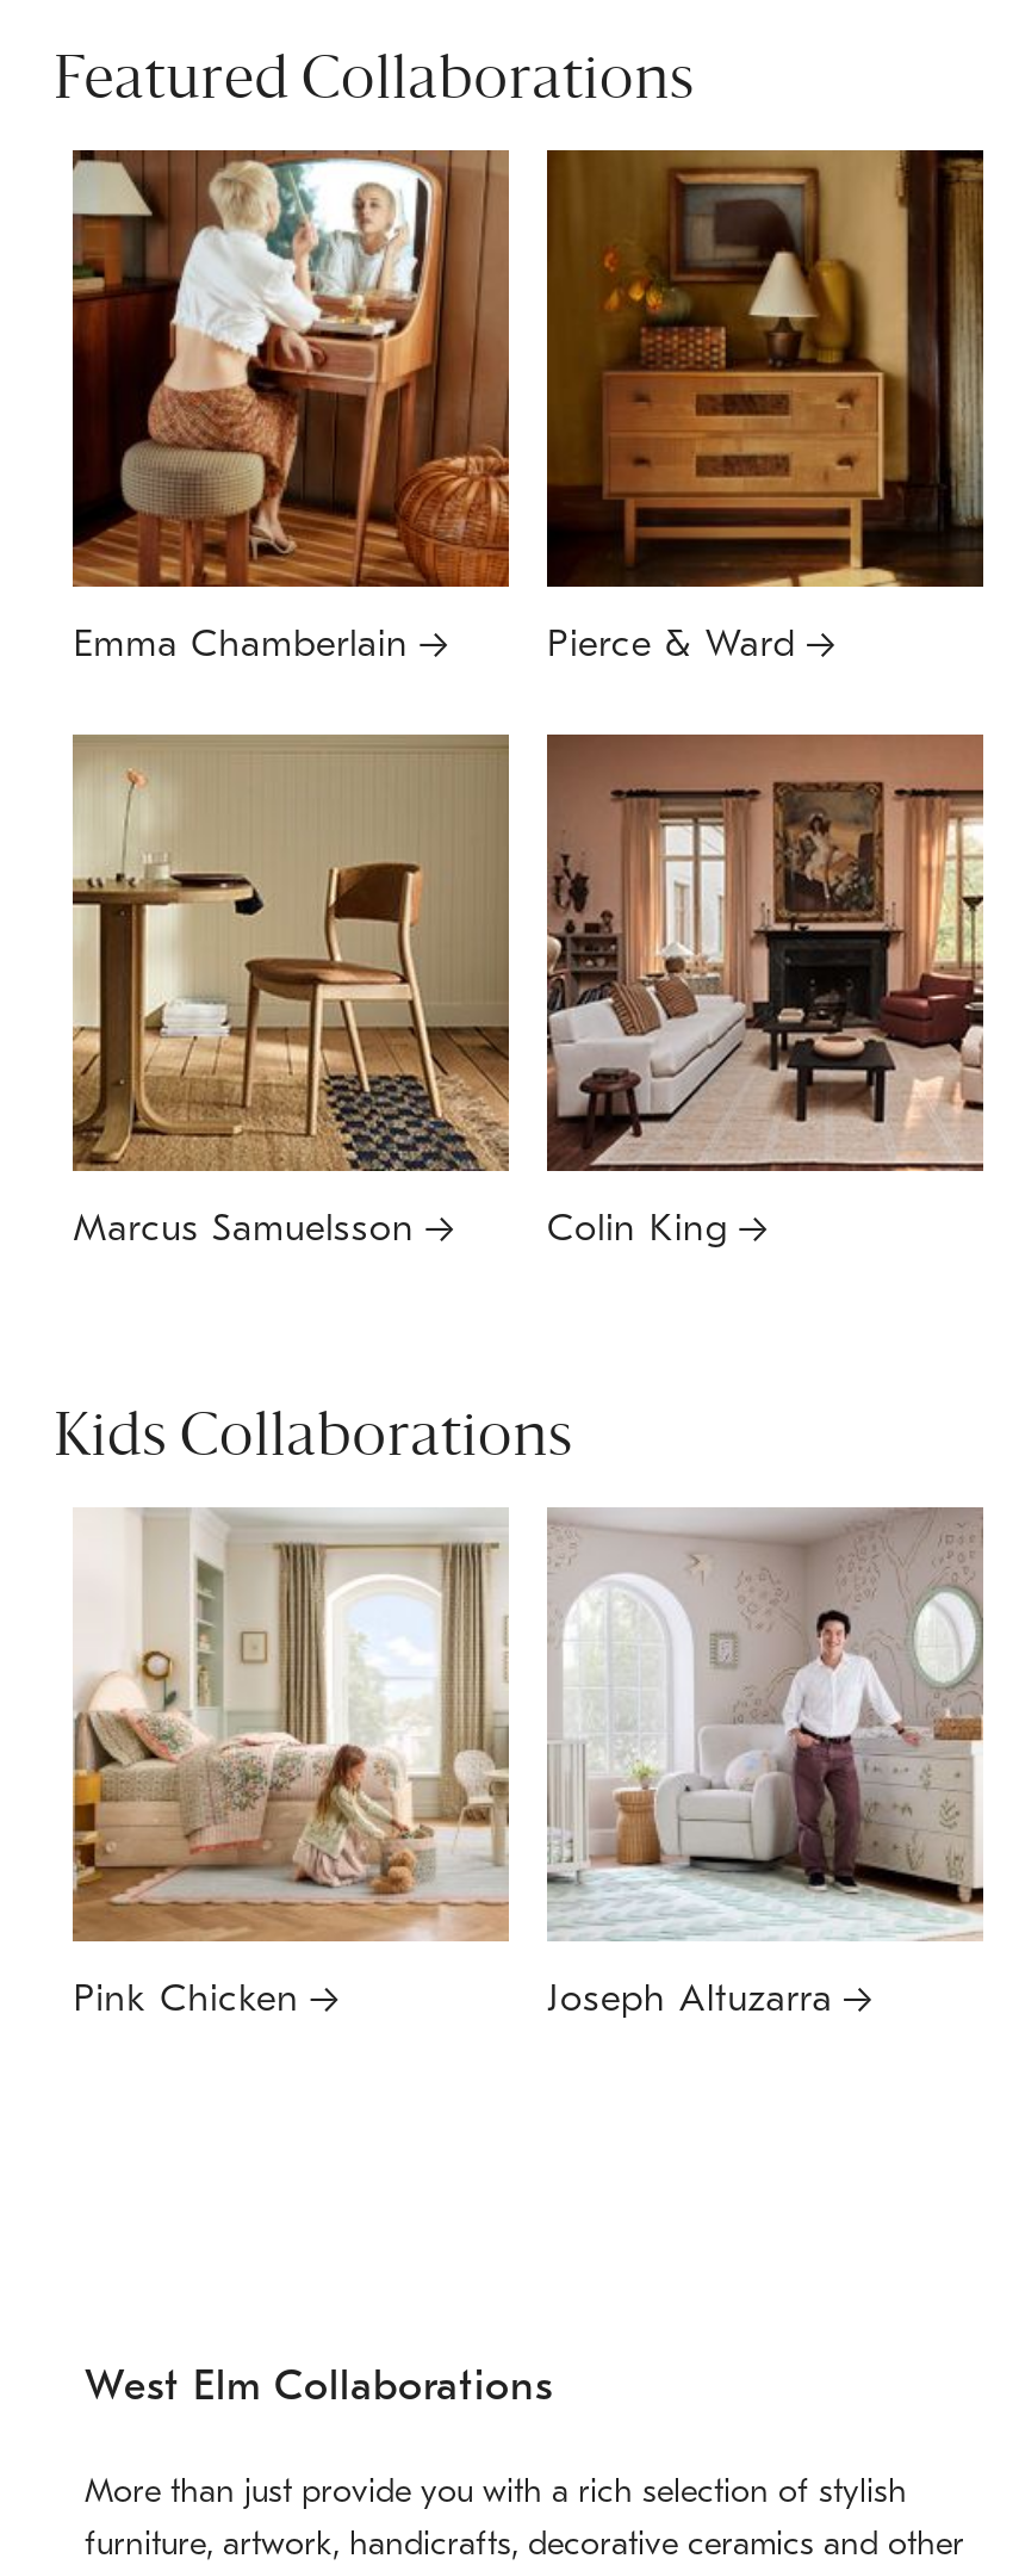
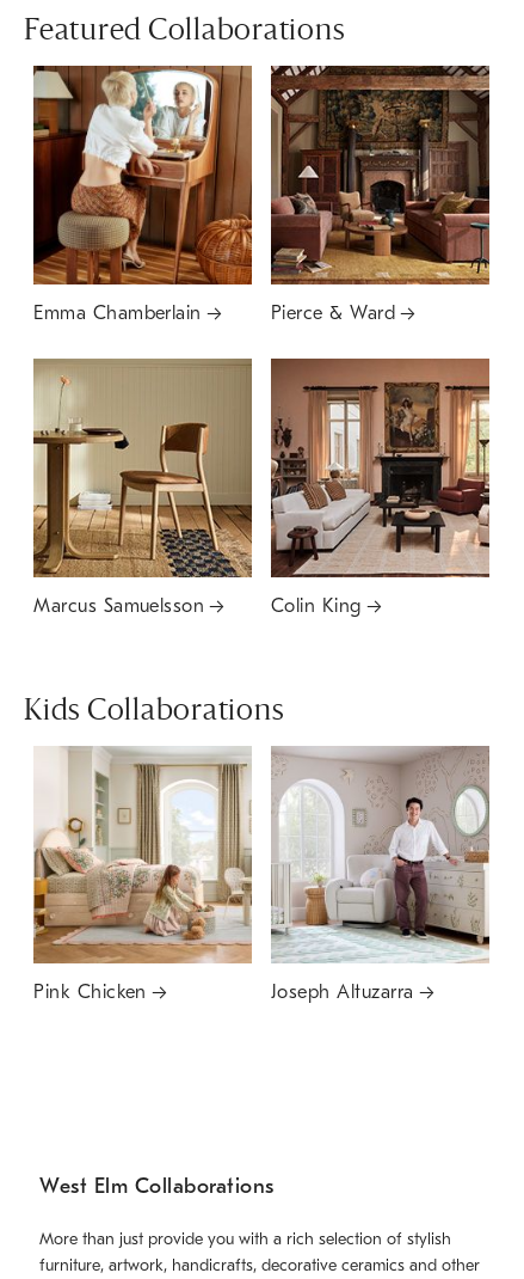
- [image]
+ [image]
